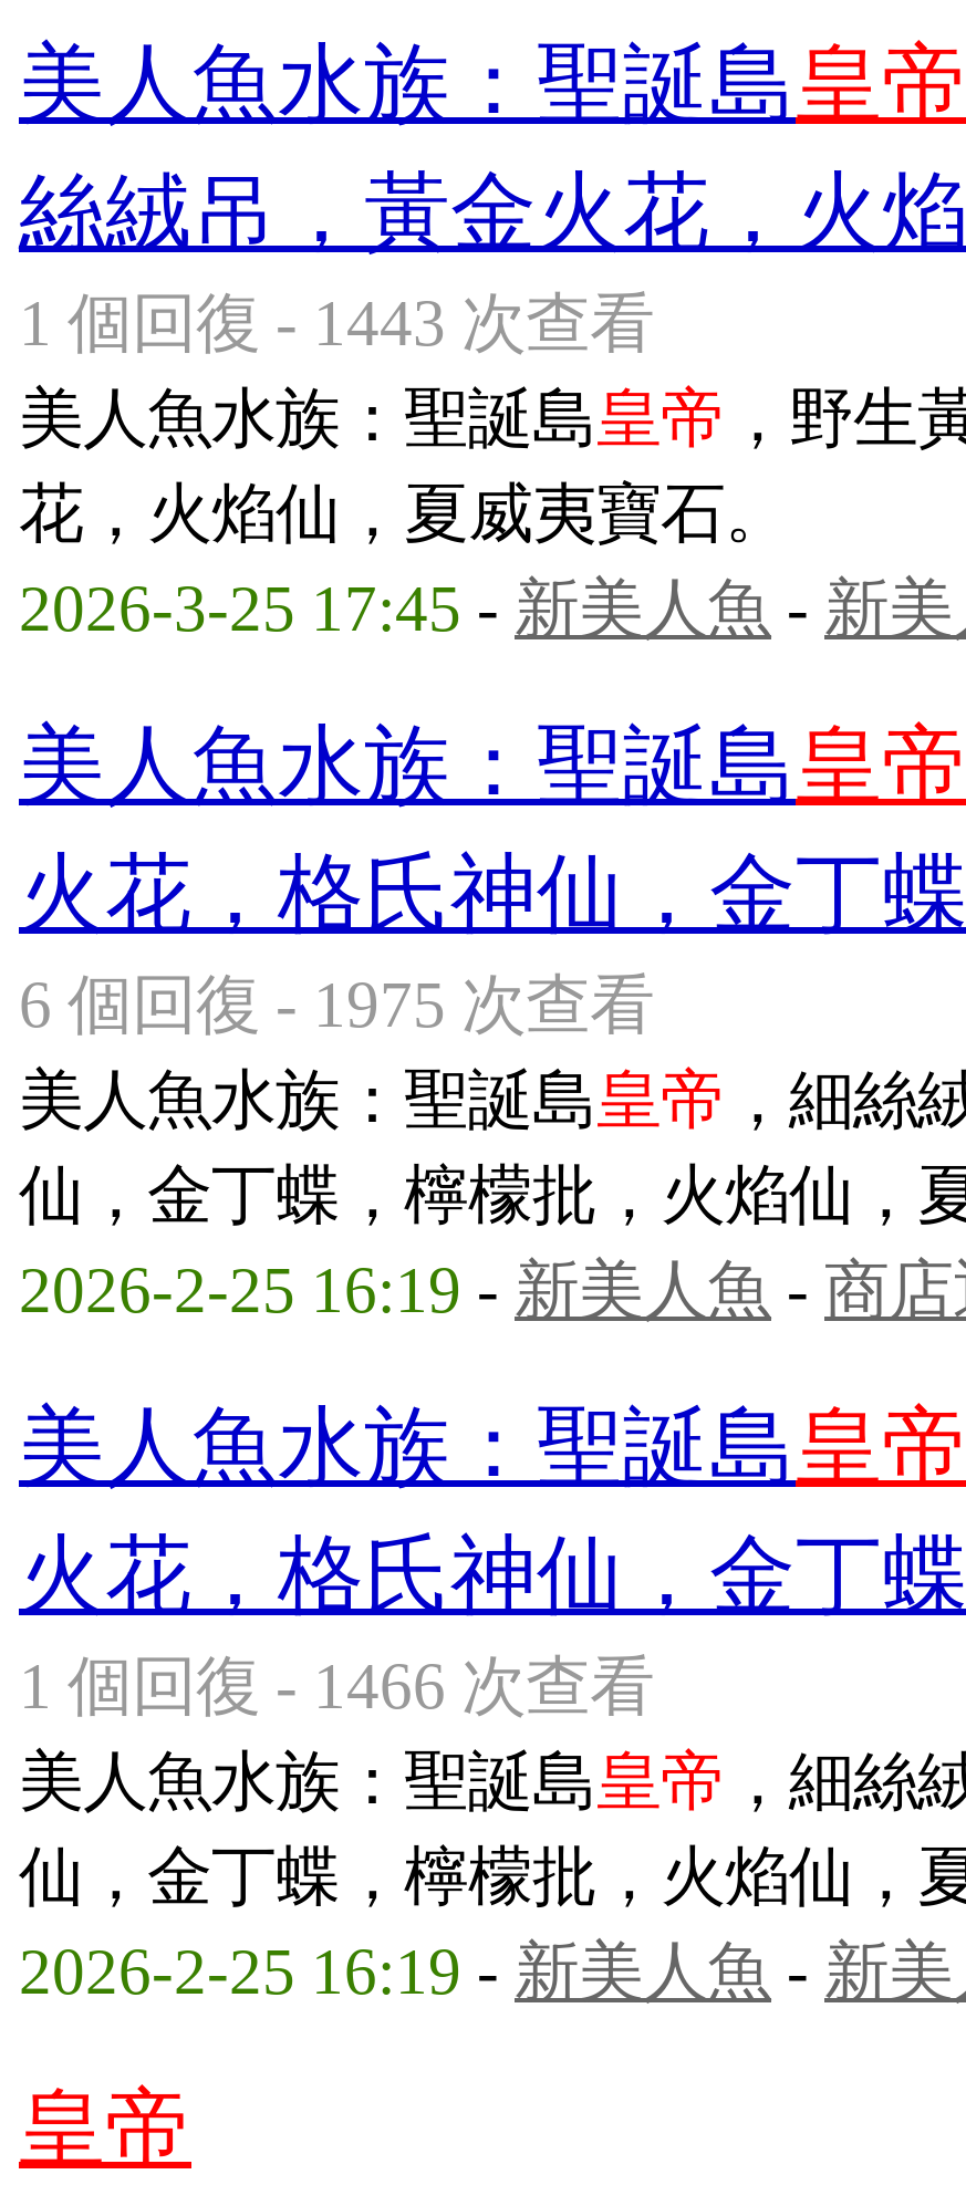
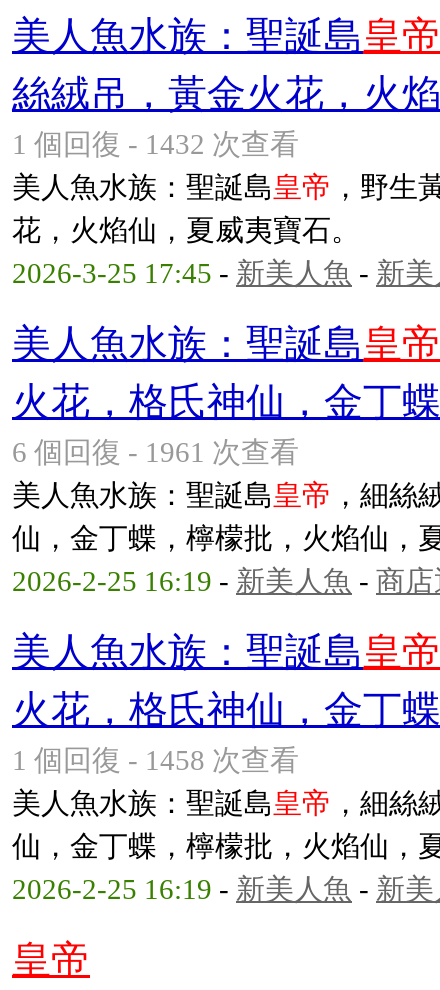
- 1 個回復 - 1443 次查看
+ 1 個回復 - 1432 次查看

- 6 個回復 - 1975 次查看
+ 6 個回復 - 1961 次查看

- 1 個回復 - 1466 次查看
+ 1 個回復 - 1458 次查看
